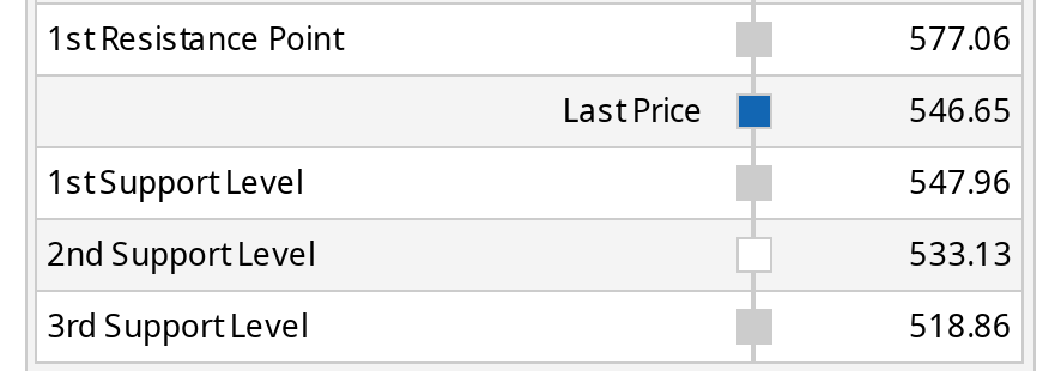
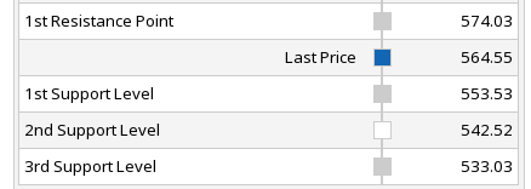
- 577.06
+ 574.03

- 546.65
+ 564.55

- 547.96
+ 553.53

- 533.13
+ 542.52

- 518.86
+ 533.03
